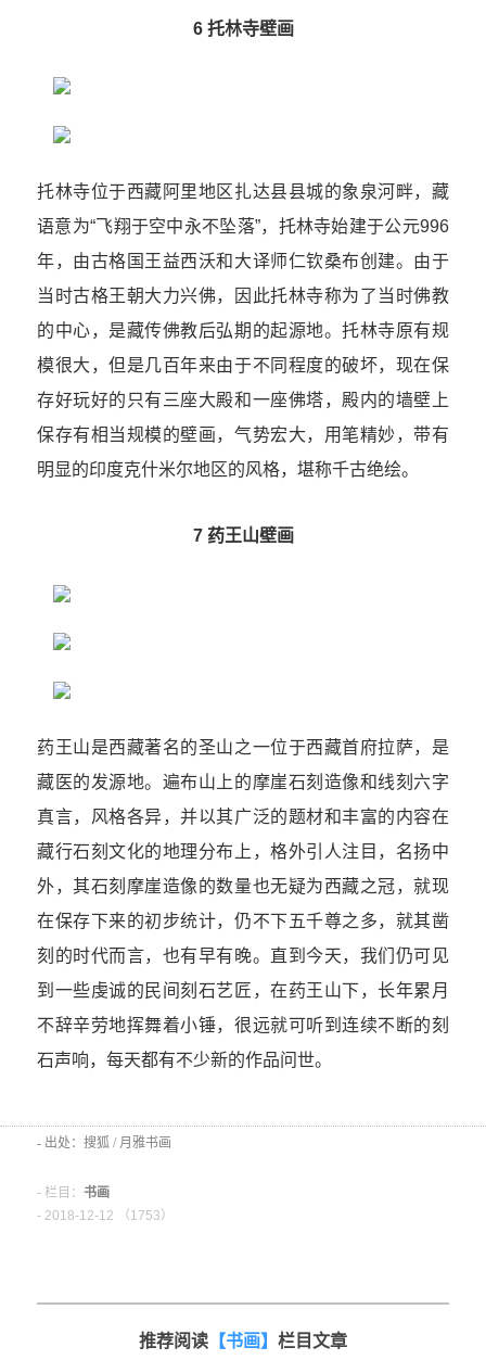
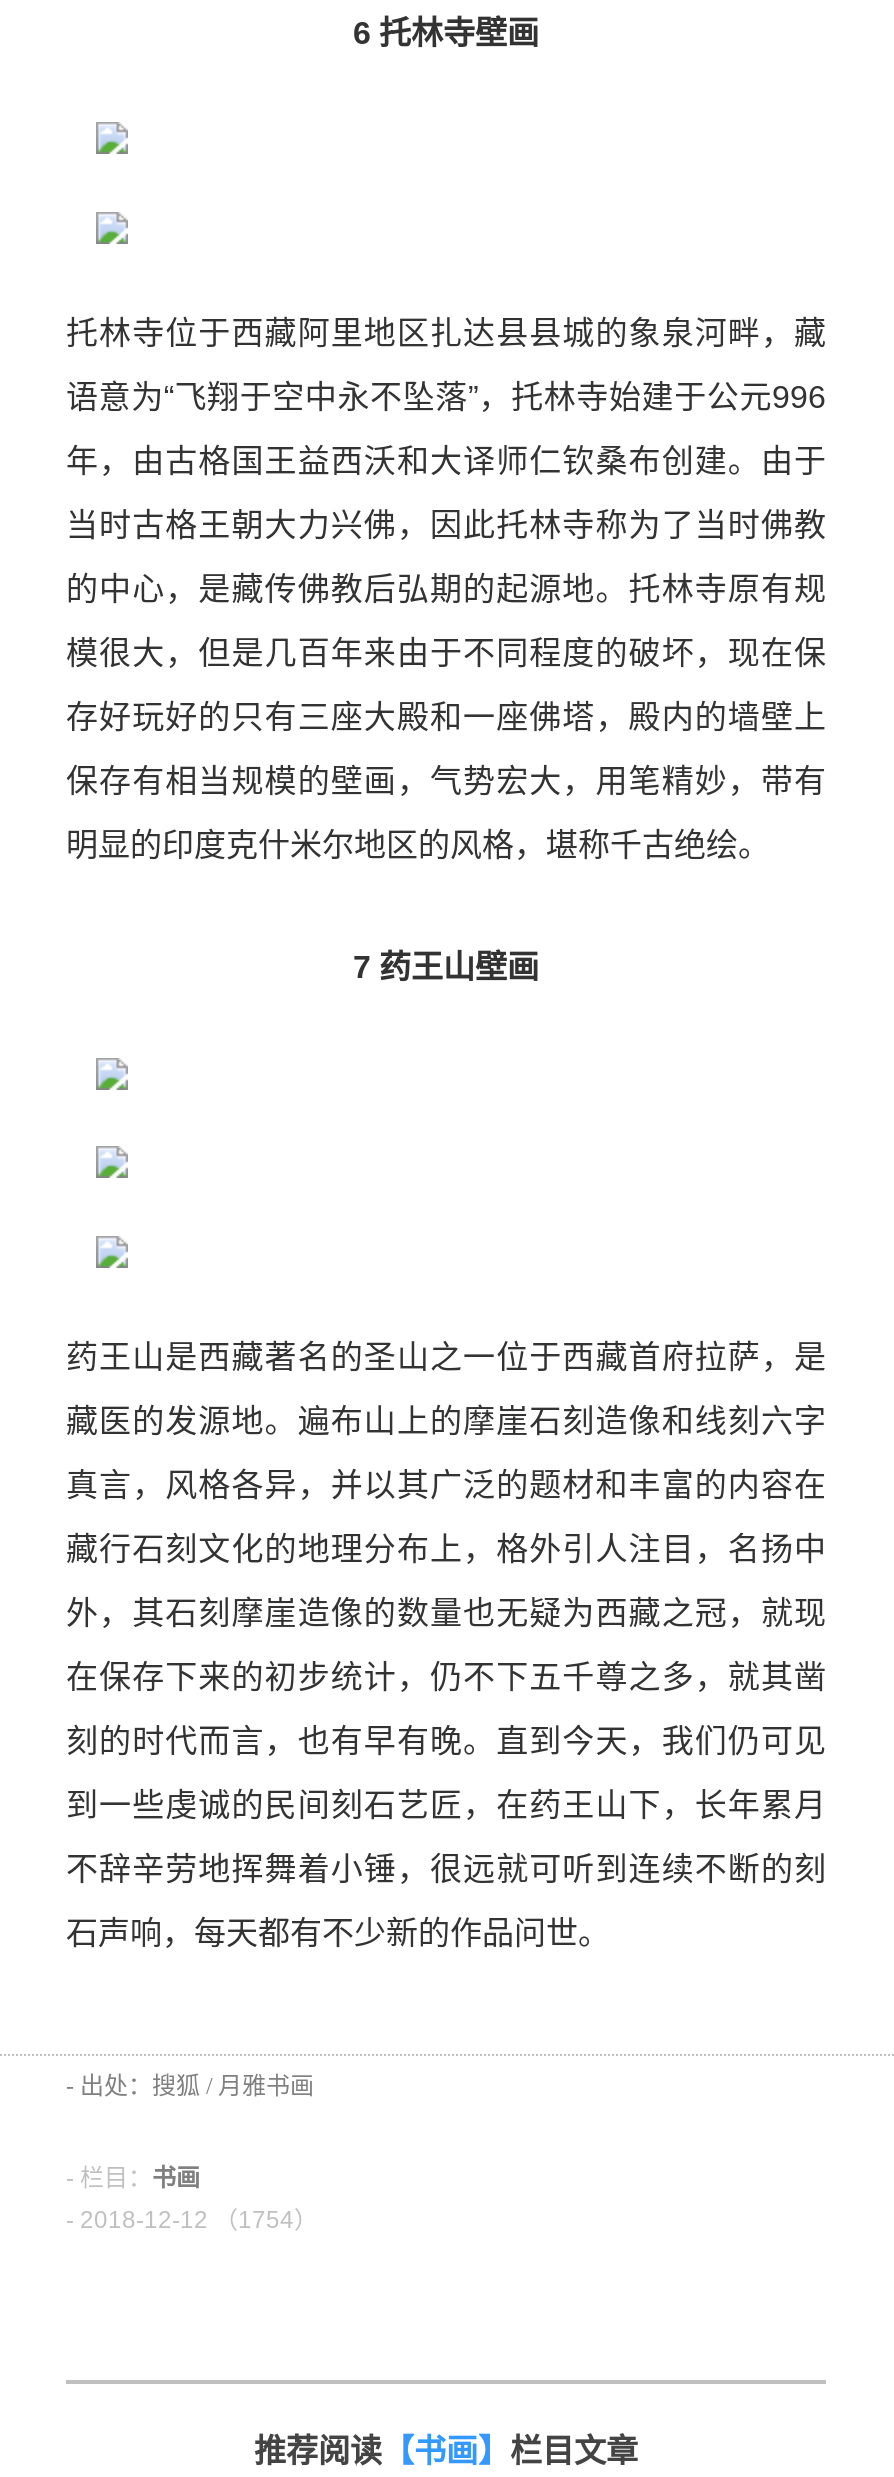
- - 2018-12-12 （1753）
+ - 2018-12-12 （1754）
